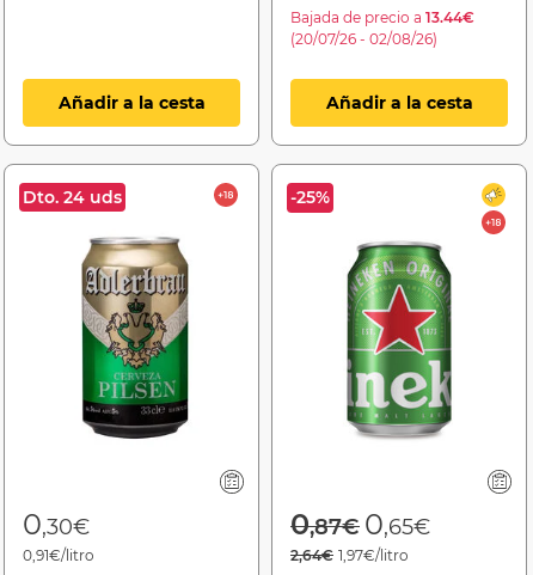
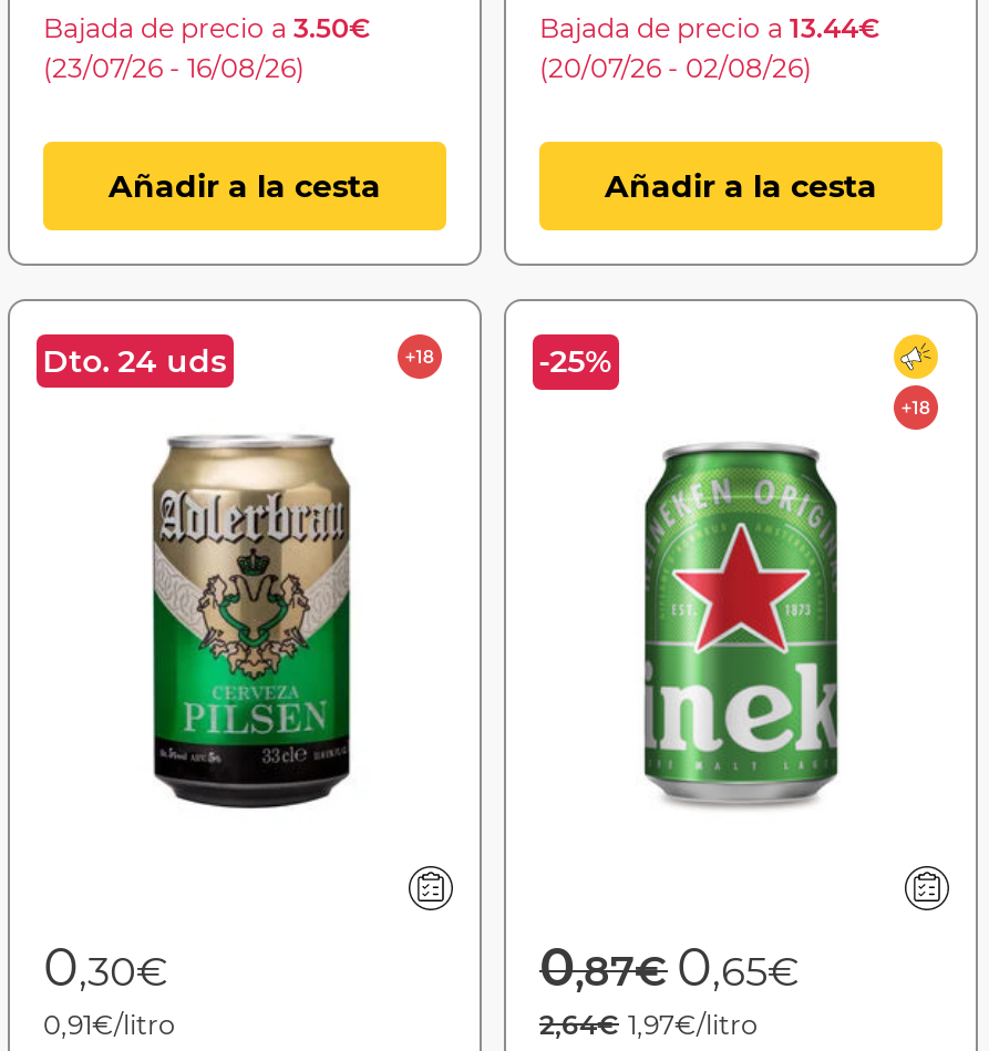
+ Bajada de precio a 3.50€
+ (23/07/26 - 16/08/26)
